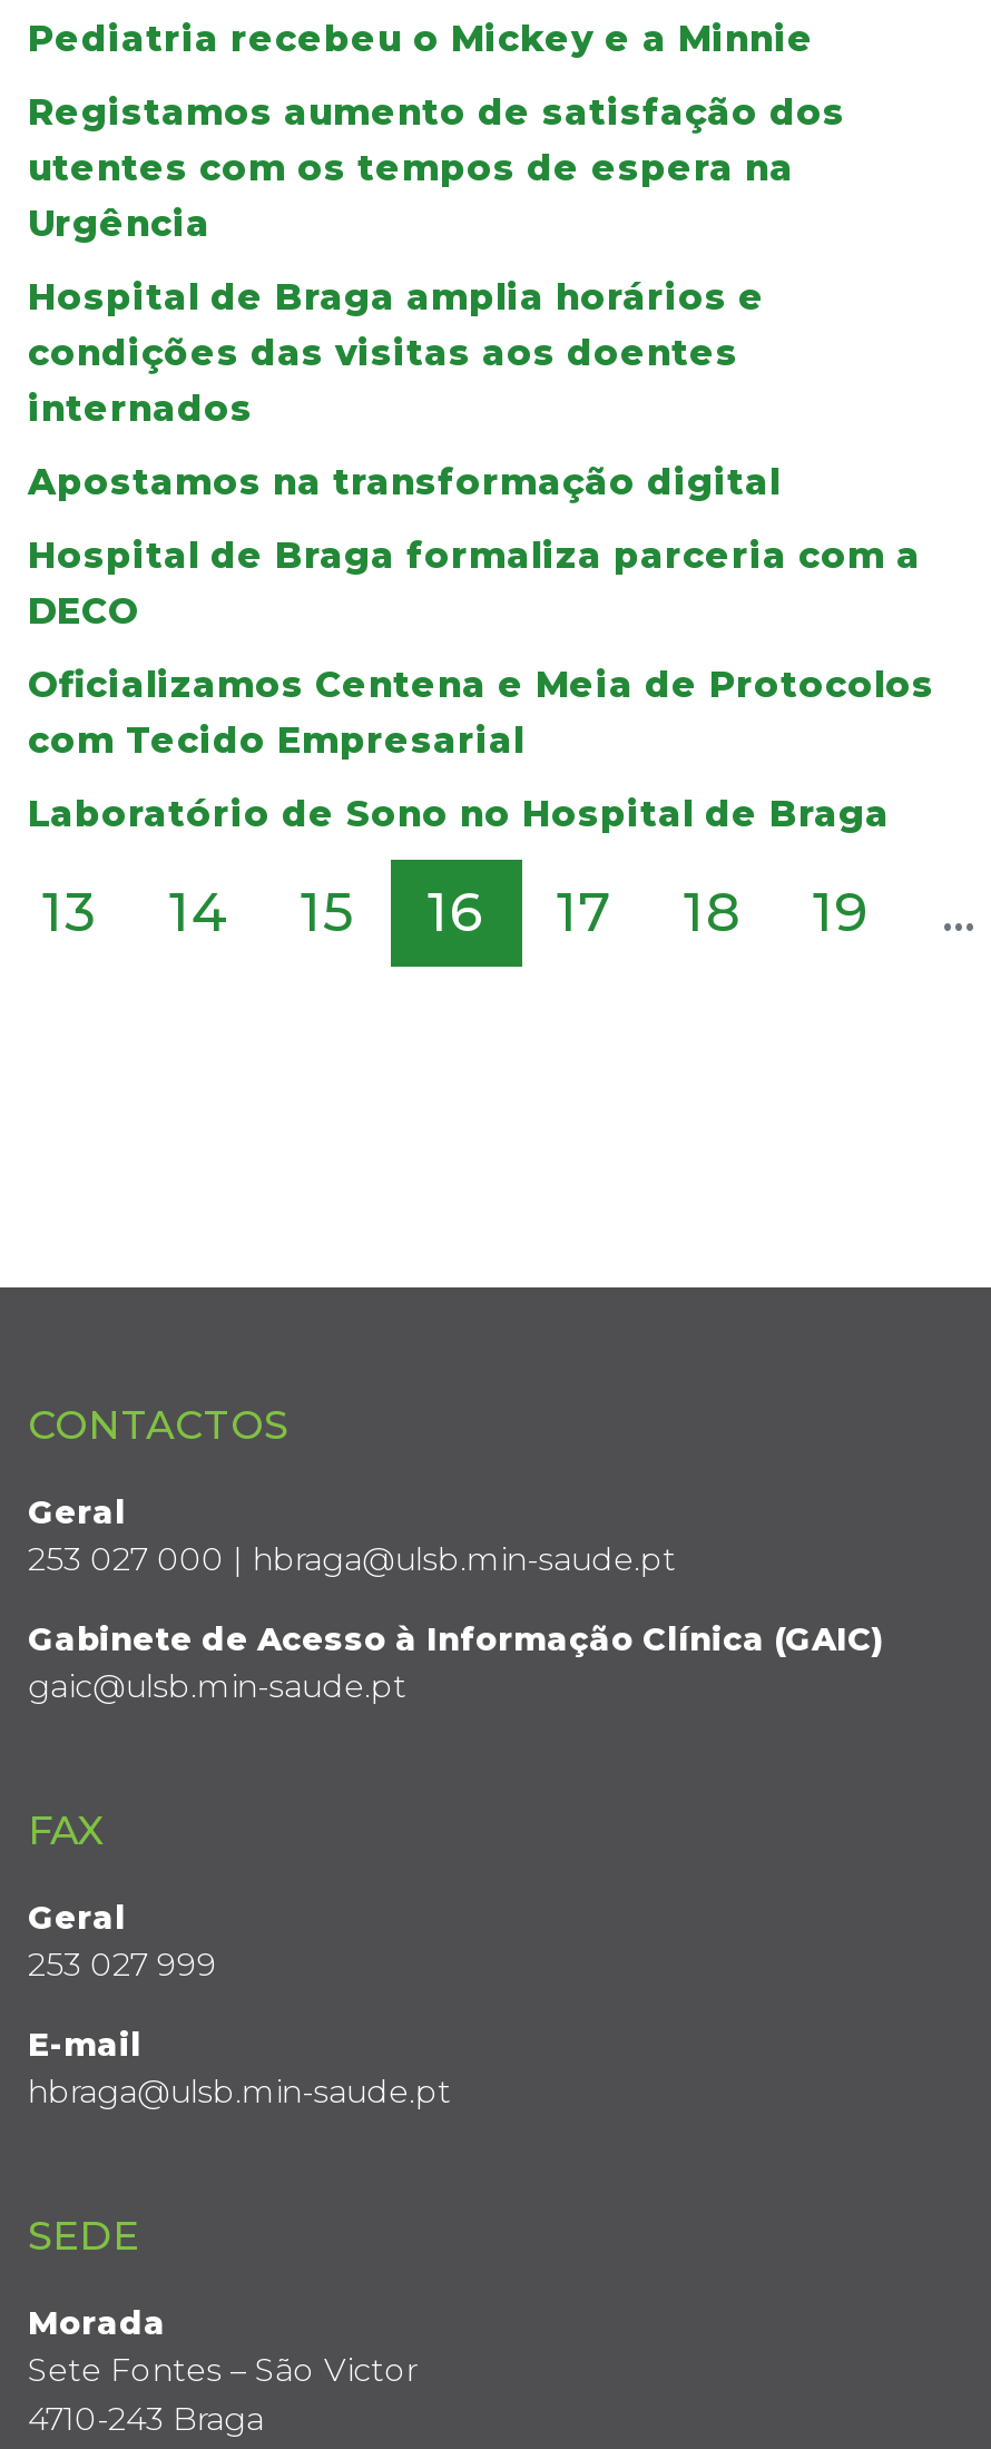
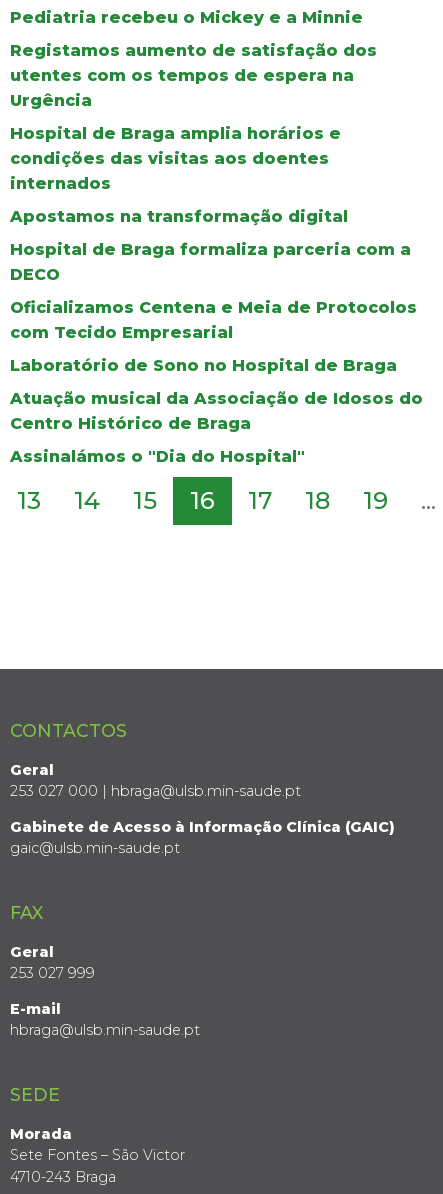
+ Atuação musical da Associação de Idosos do
+ Centro Histórico de Braga
+ Assinalámos o "Dia do Hospital"
